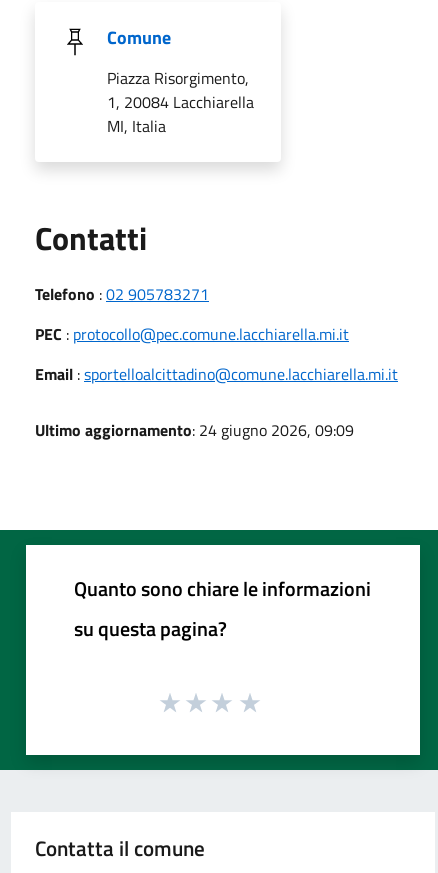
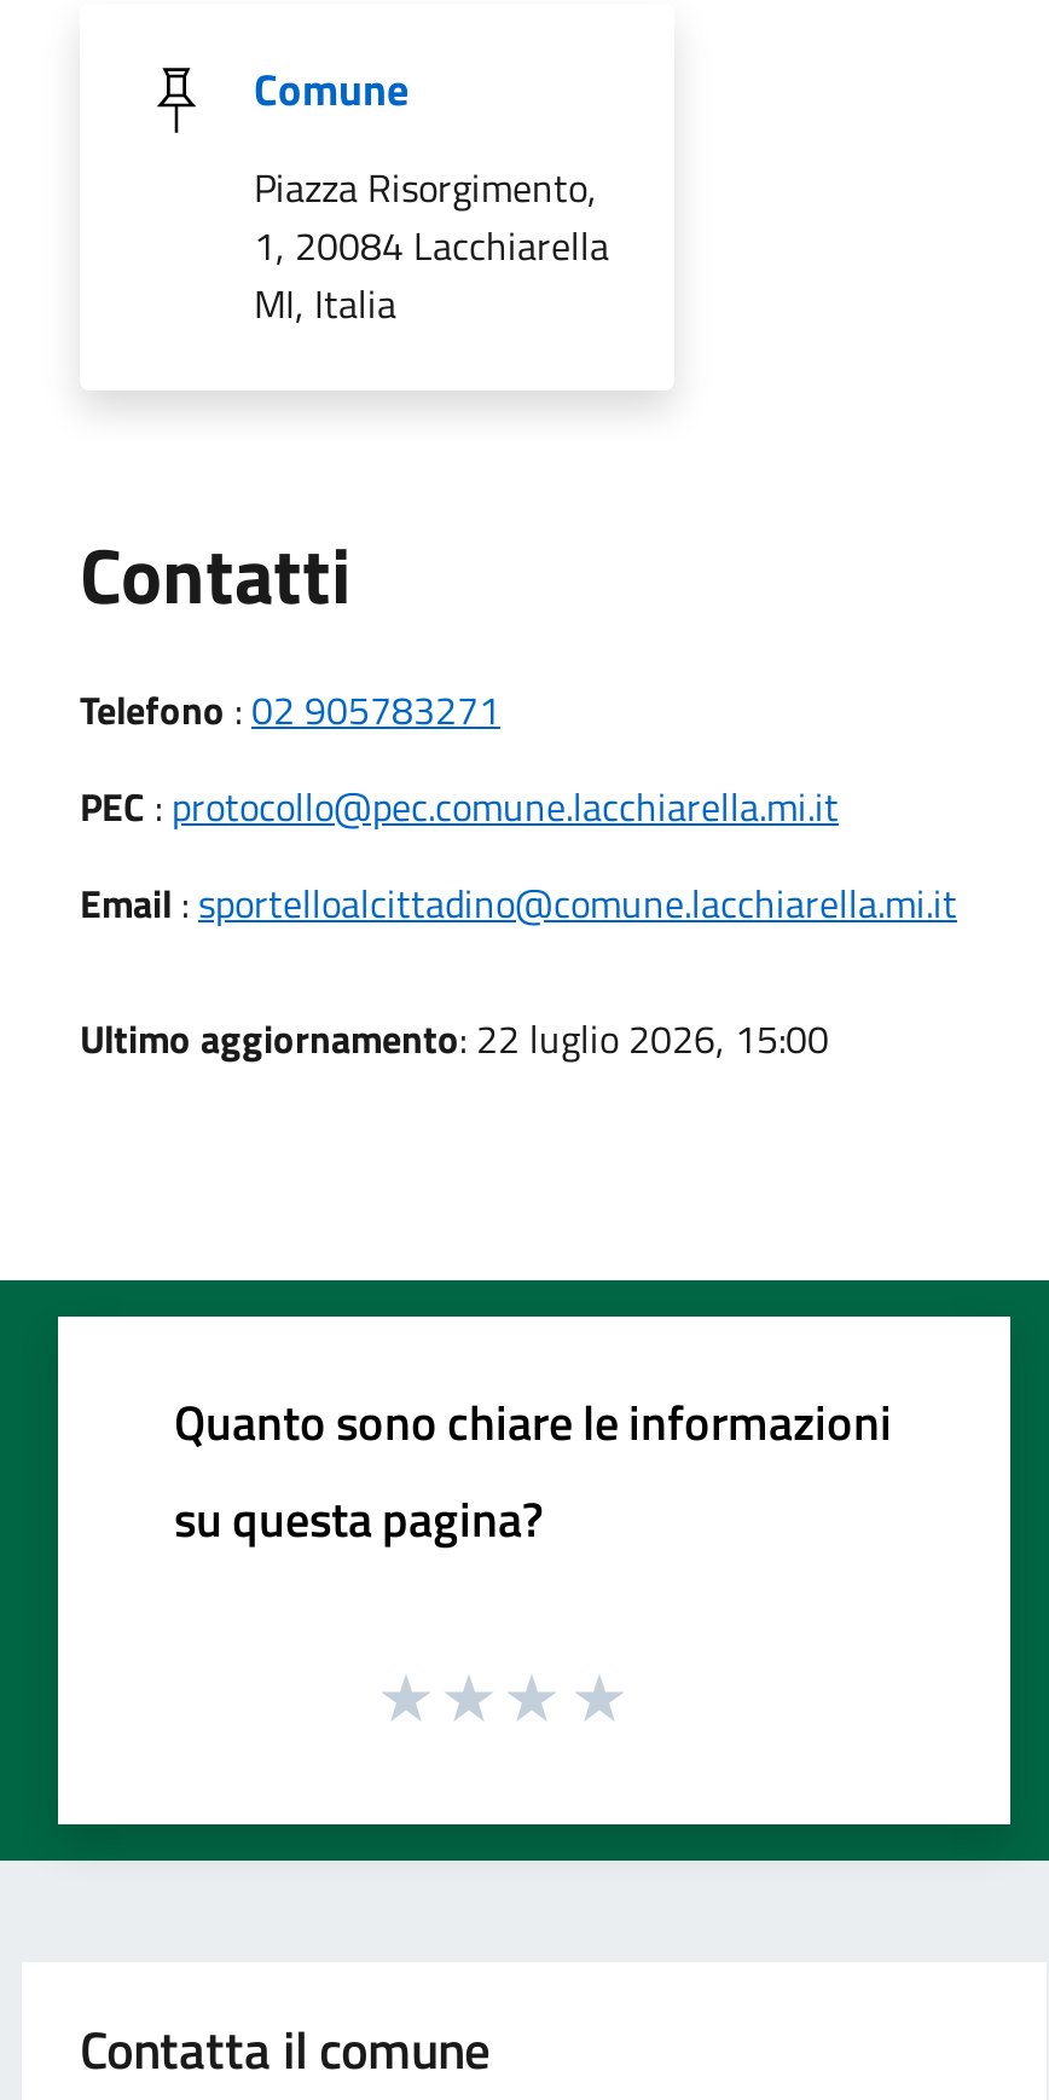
- Ultimo aggiornamento: 24 giugno 2026, 09:09
+ Ultimo aggiornamento: 22 luglio 2026, 15:00
